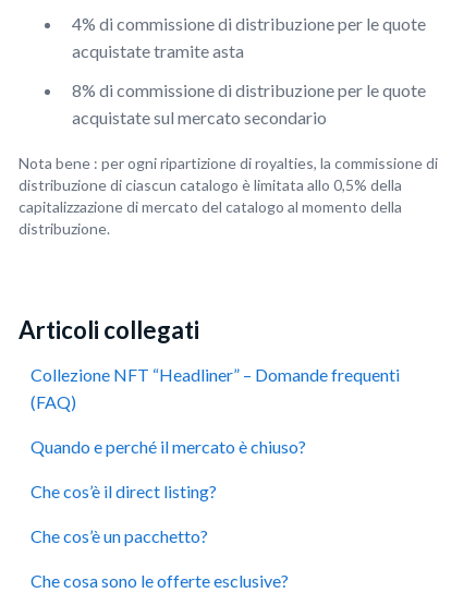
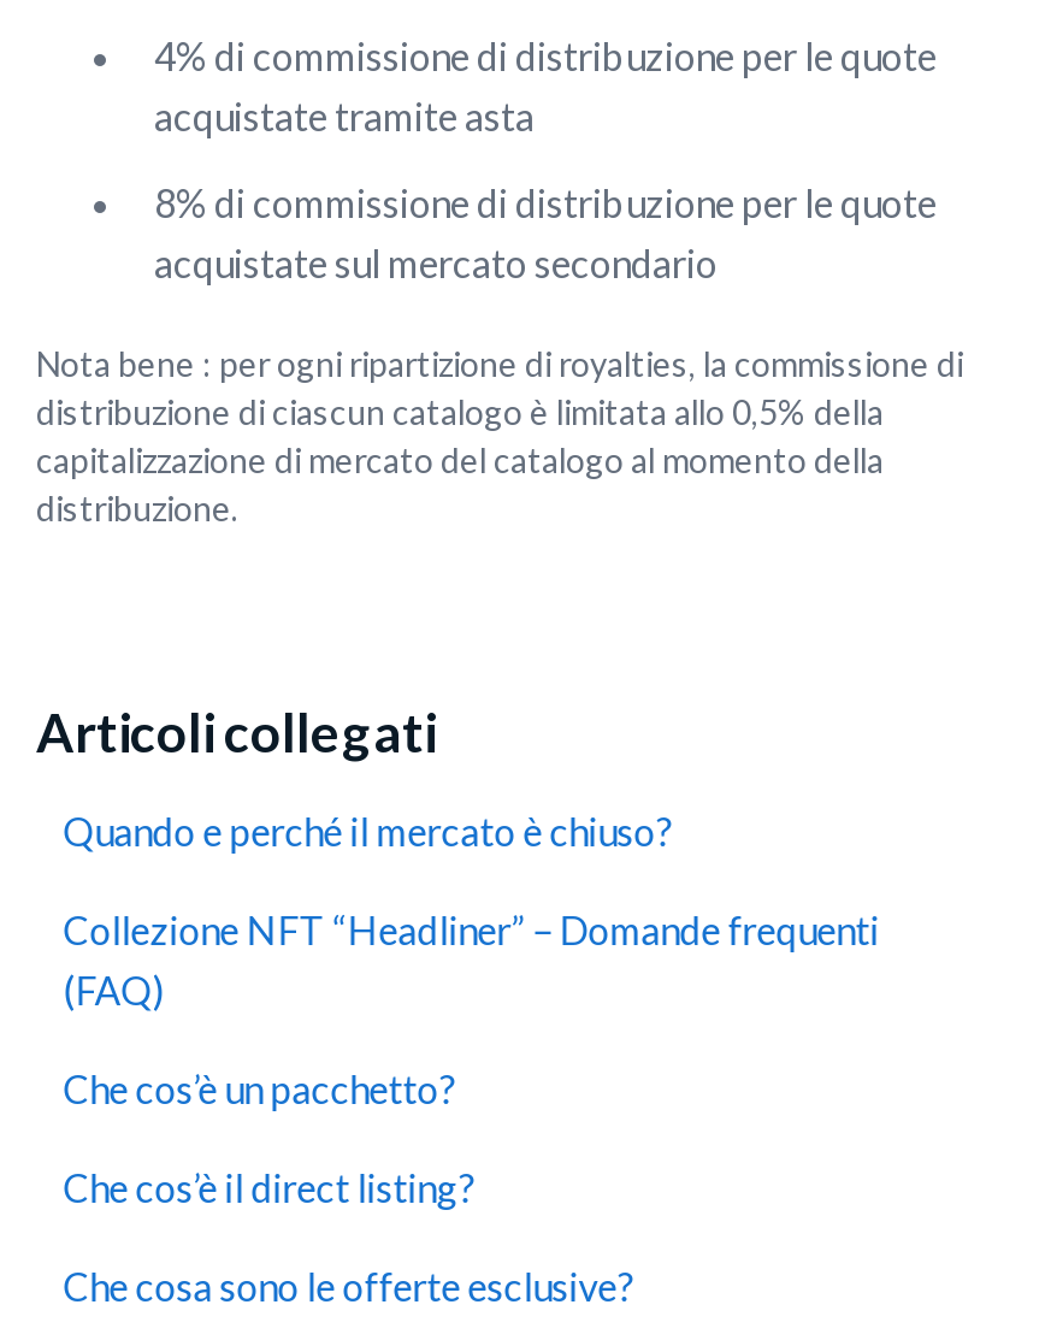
moved down: Collezione NFT “Headliner” – Domande frequenti | (FAQ)

moved up: Quando e perché il mercato è chiuso?

moved down: Che cos’è il direct listing?

moved up: Che cos’è un pacchetto?
